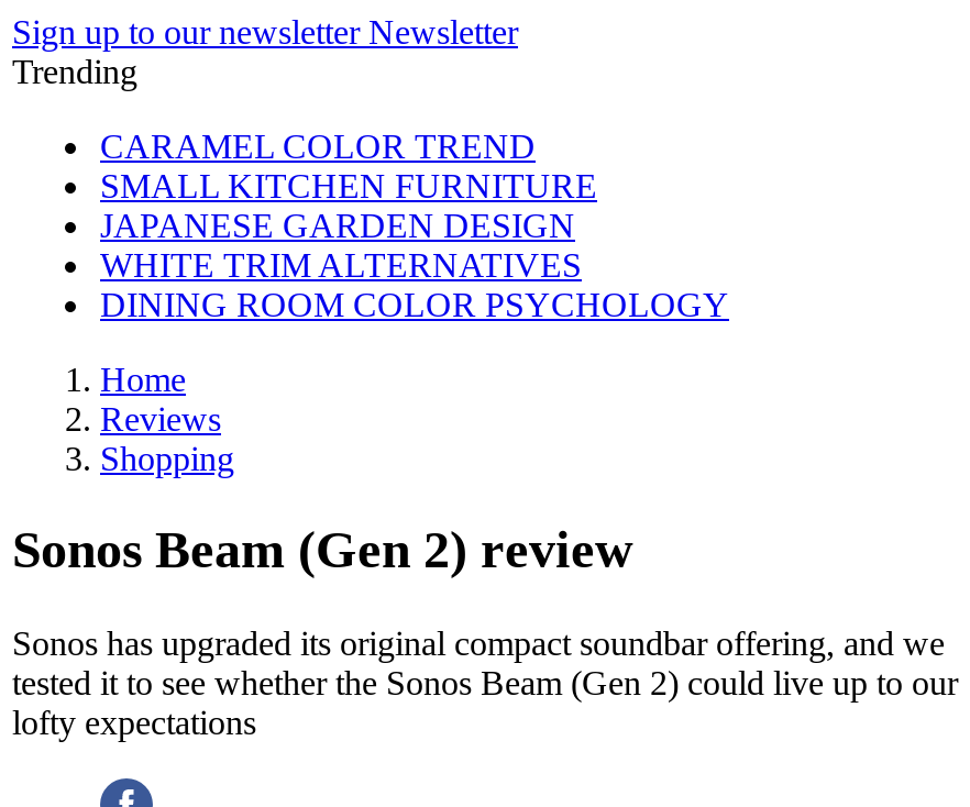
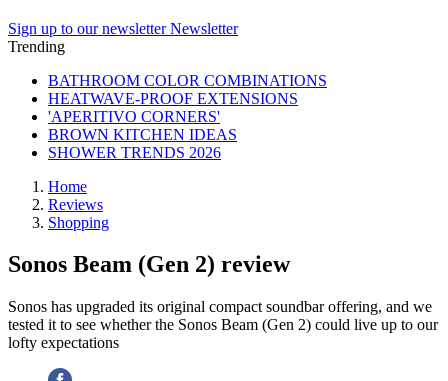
- CARAMEL COLOR TREND
- SMALL KITCHEN FURNITURE
- JAPANESE GARDEN DESIGN
- WHITE TRIM ALTERNATIVES
- DINING ROOM COLOR PSYCHOLOGY
+ BATHROOM COLOR COMBINATIONS
+ HEATWAVE-PROOF EXTENSIONS
+ 'APERITIVO CORNERS'
+ BROWN KITCHEN IDEAS
+ SHOWER TRENDS 2026
